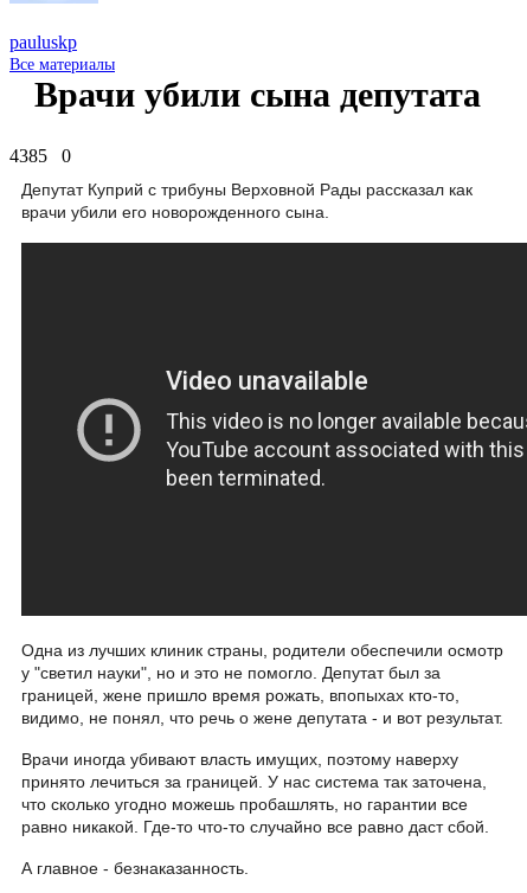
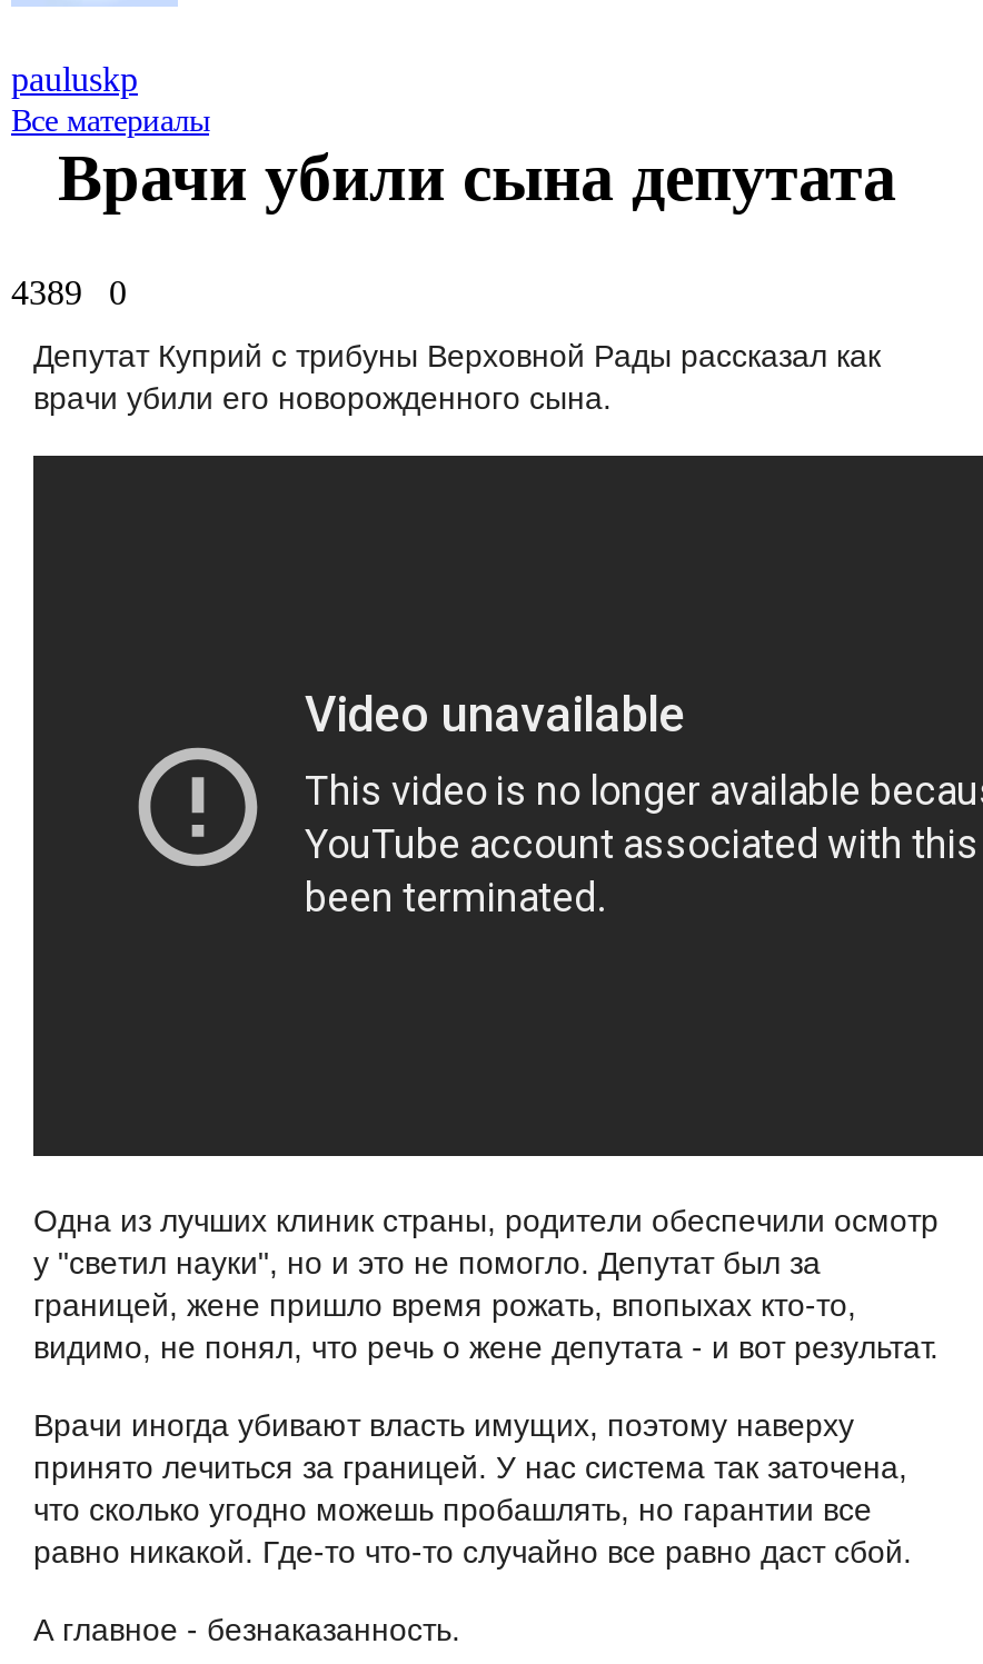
- 4385 0
+ 4389 0
